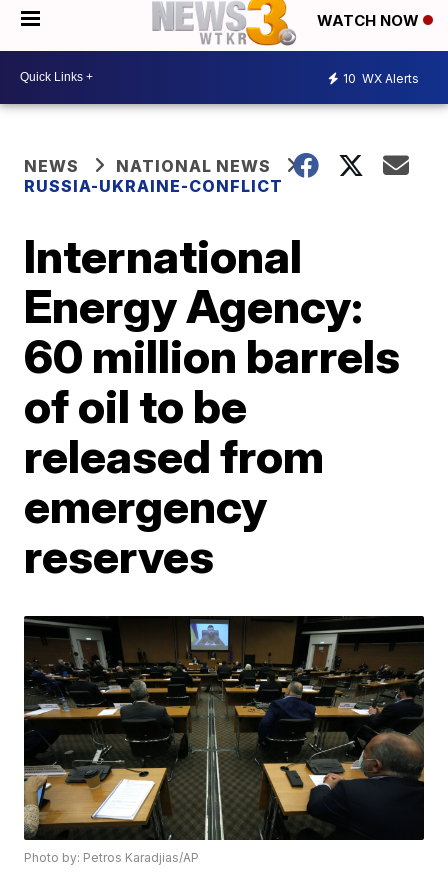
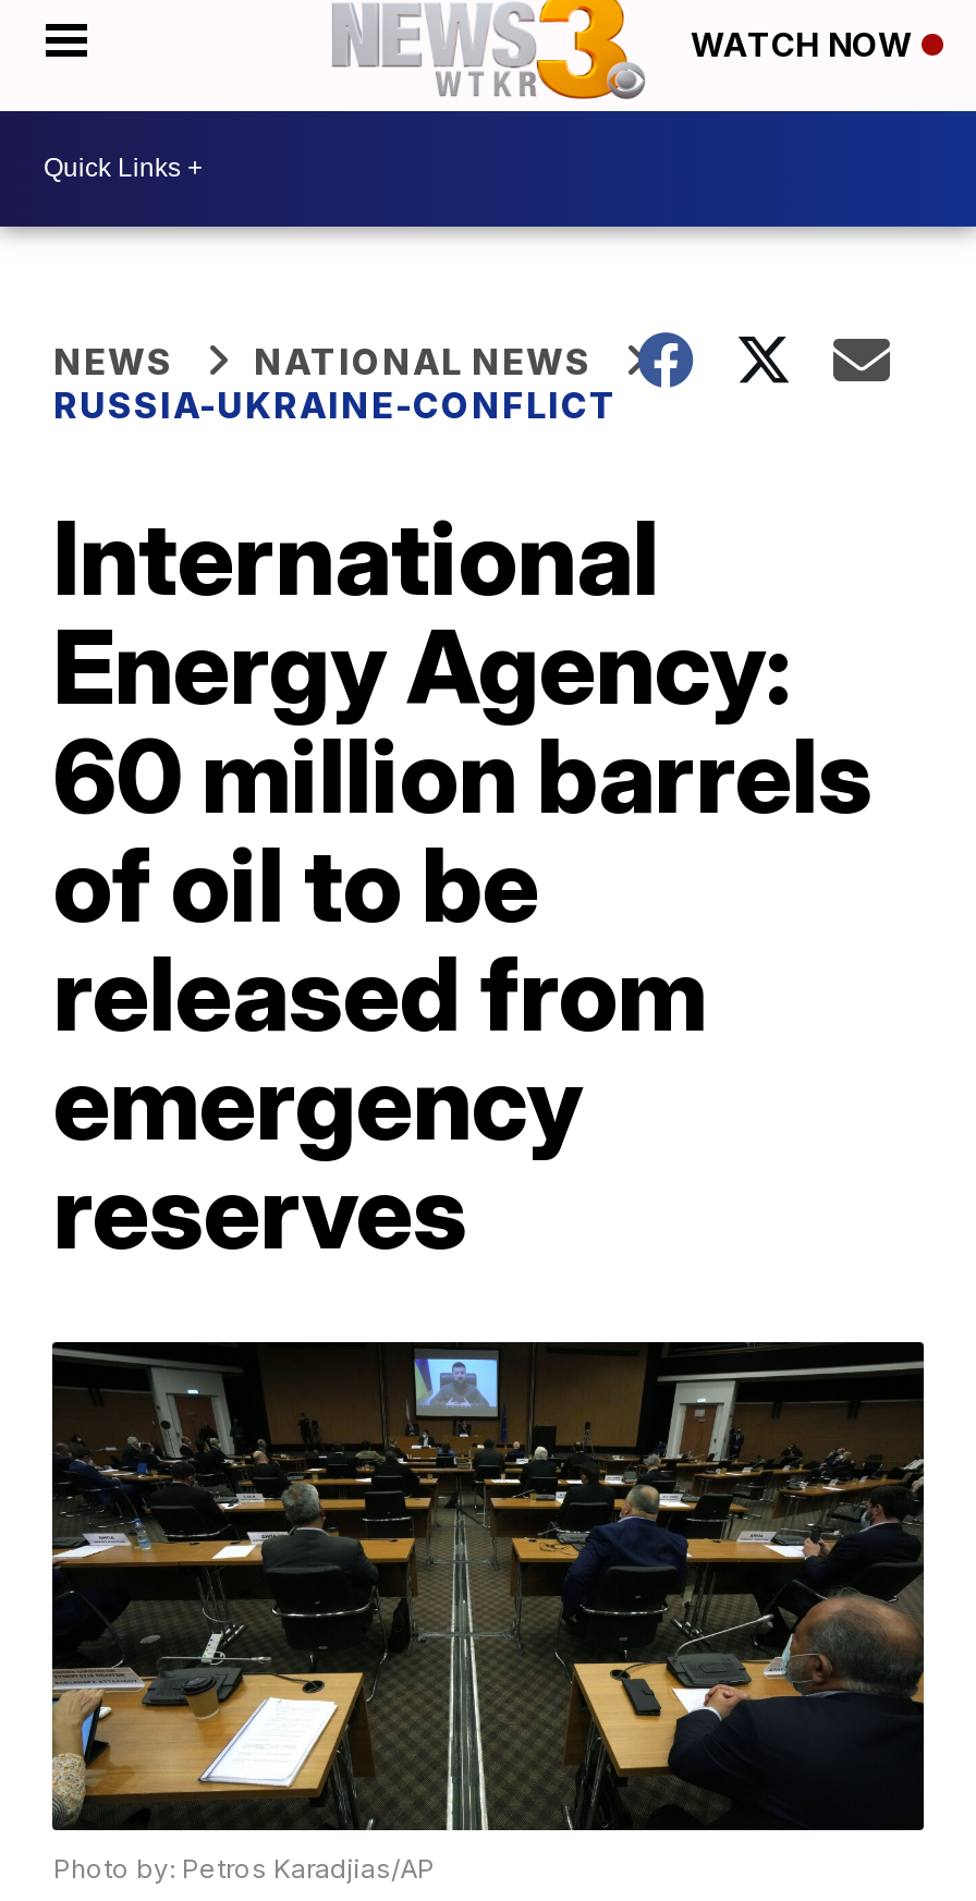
- 10 WX Alerts
